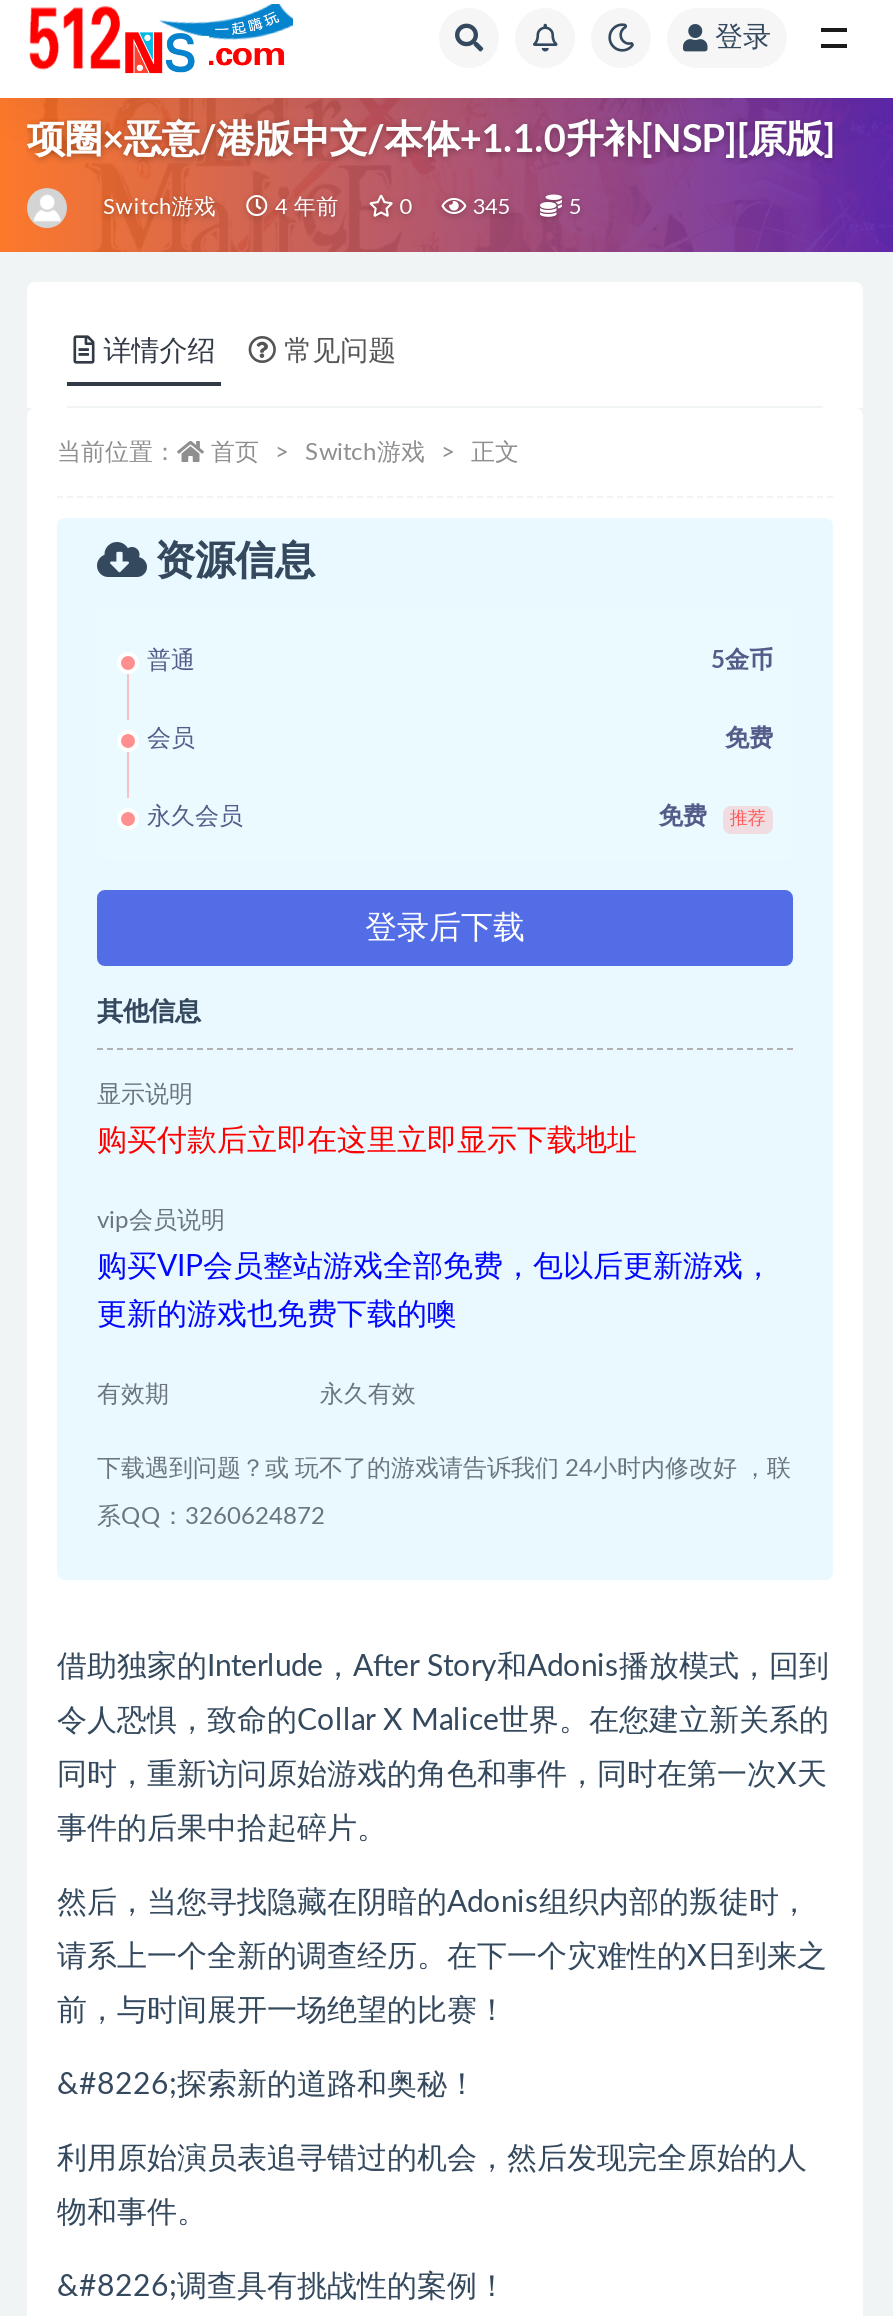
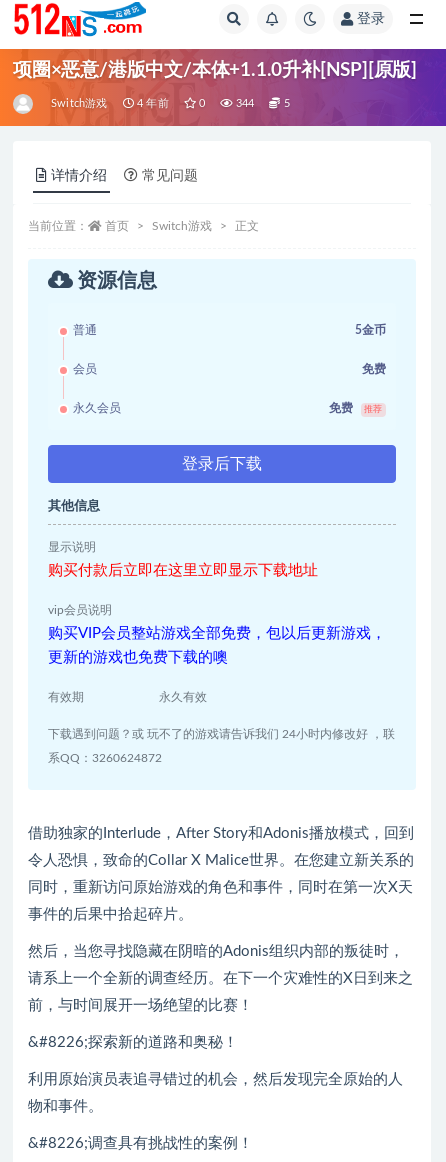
- 345
+ 344
